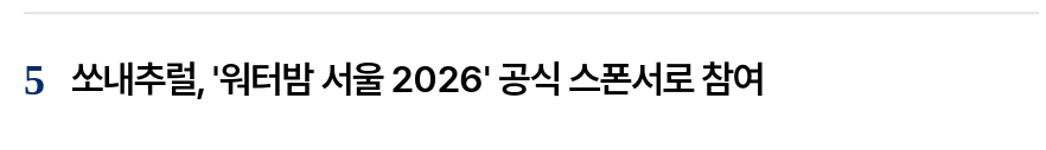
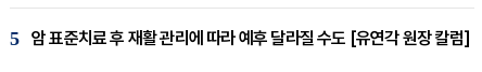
- 쏘내추럴, '워터밤 서울 2026' 공식 스폰서로 참여
+ 암 표준치료 후 재활 관리에 따라 예후 달라질 수도 [유연각 원장 칼럼]
